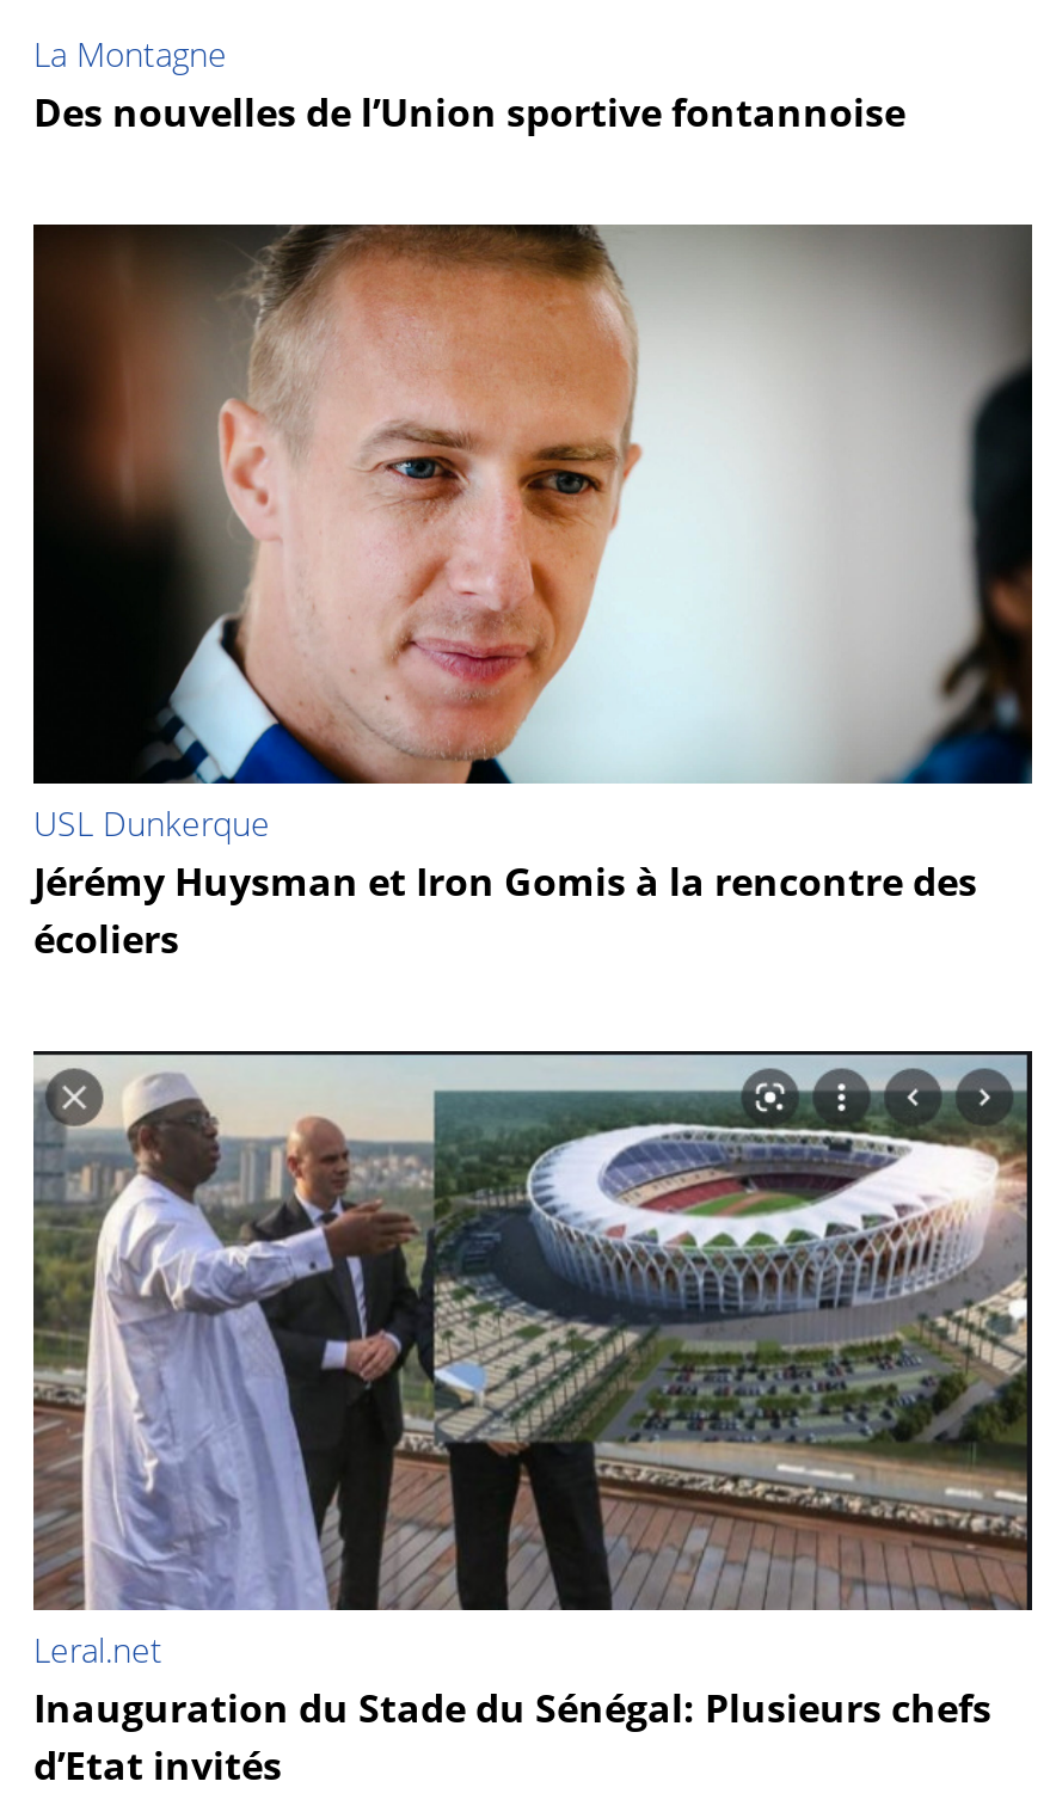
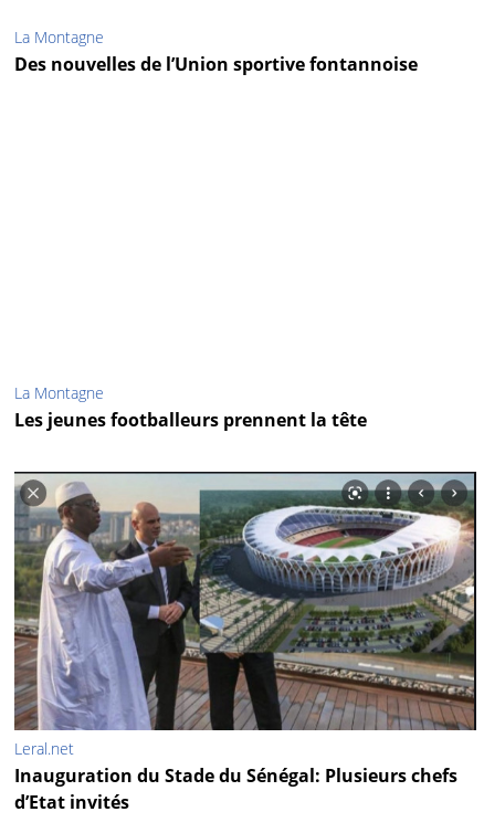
- [image]

- USL Dunkerque
- Jérémy Huysman et Iron Gomis à la rencontre des
- écoliers
+ La Montagne
+ Les jeunes footballeurs prennent la tête
